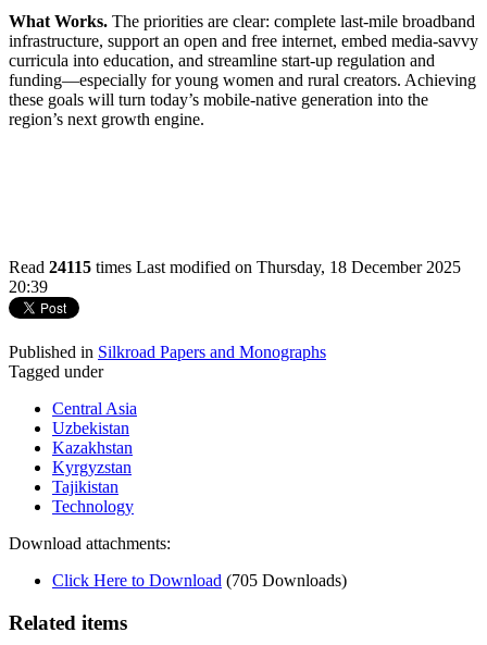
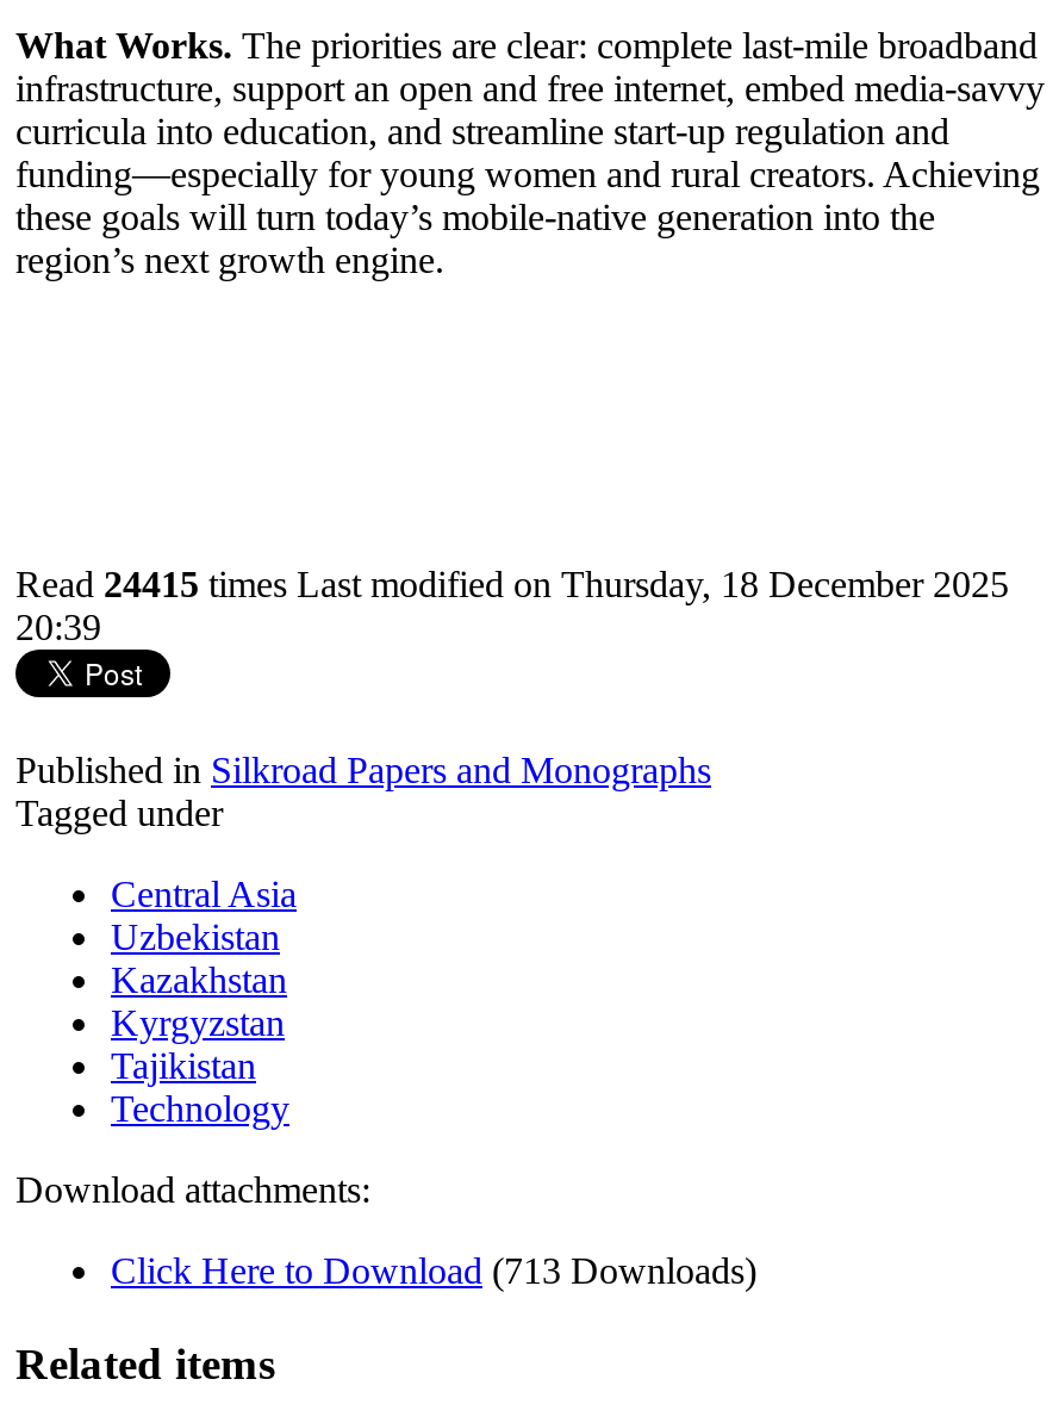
- Read 24115 times Last modified on Thursday, 18 December 2025
+ Read 24415 times Last modified on Thursday, 18 December 2025

- Click Here to Download (705 Downloads)
+ Click Here to Download (713 Downloads)
